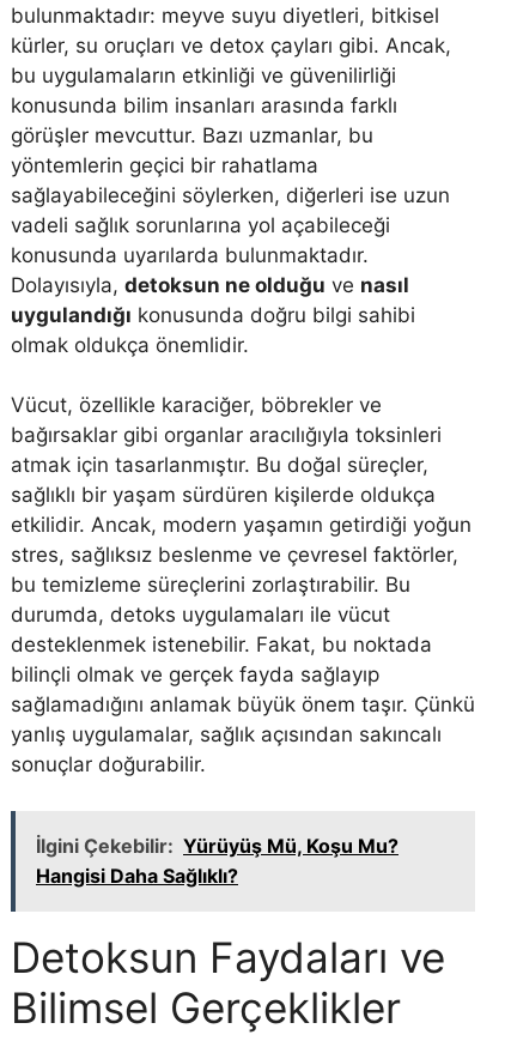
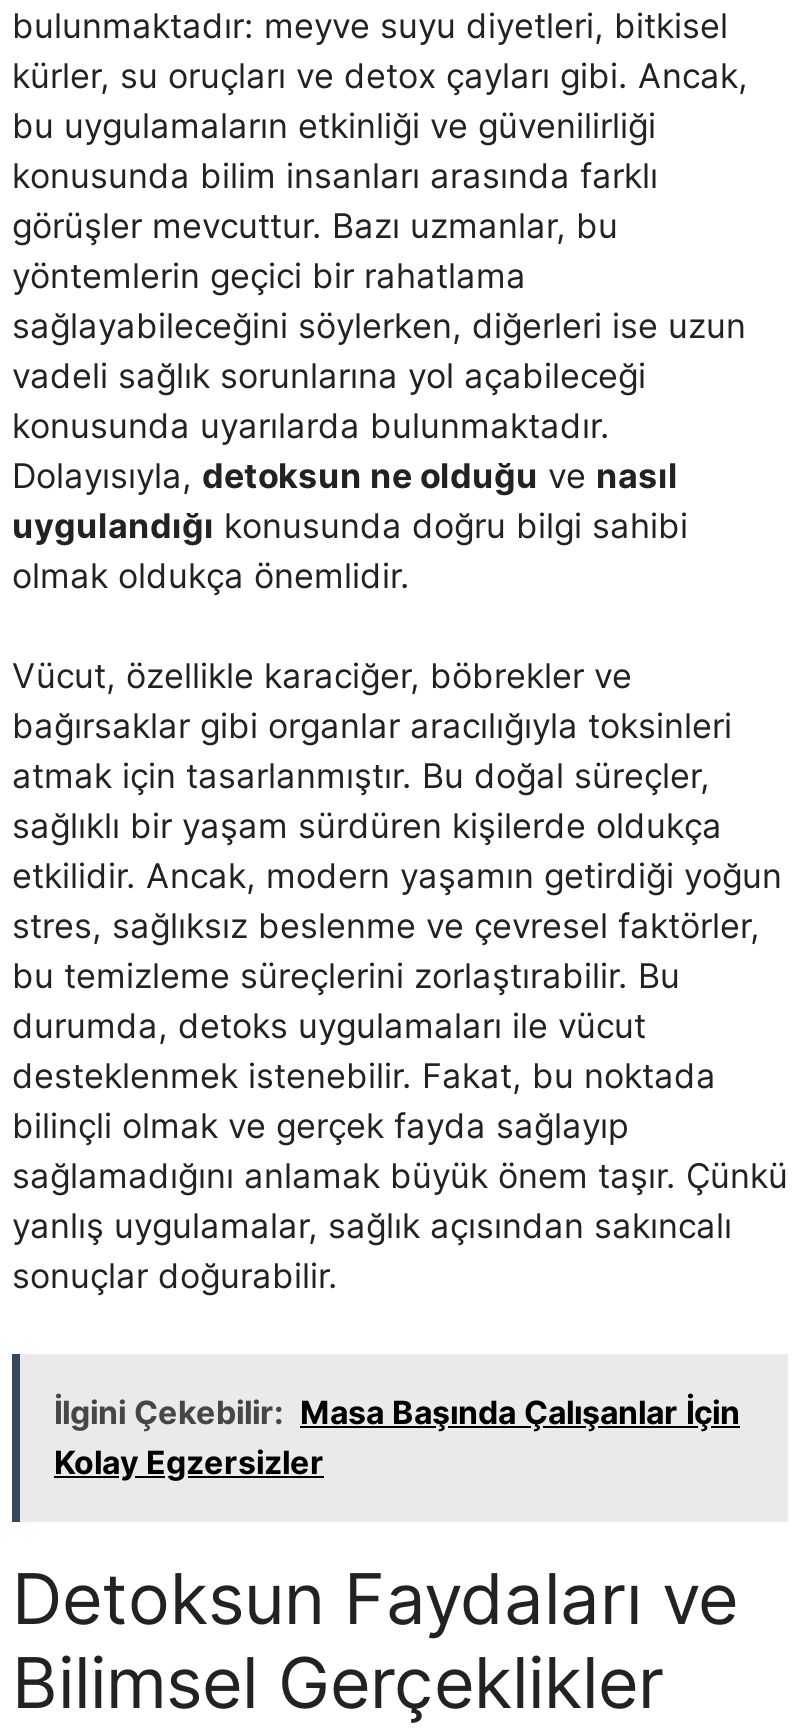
- İlgini Çekebilir: Yürüyüş Mü, Koşu Mu?
- Hangisi Daha Sağlıklı?
+ İlgini Çekebilir: Masa Başında Çalışanlar İçin
+ Kolay Egzersizler
